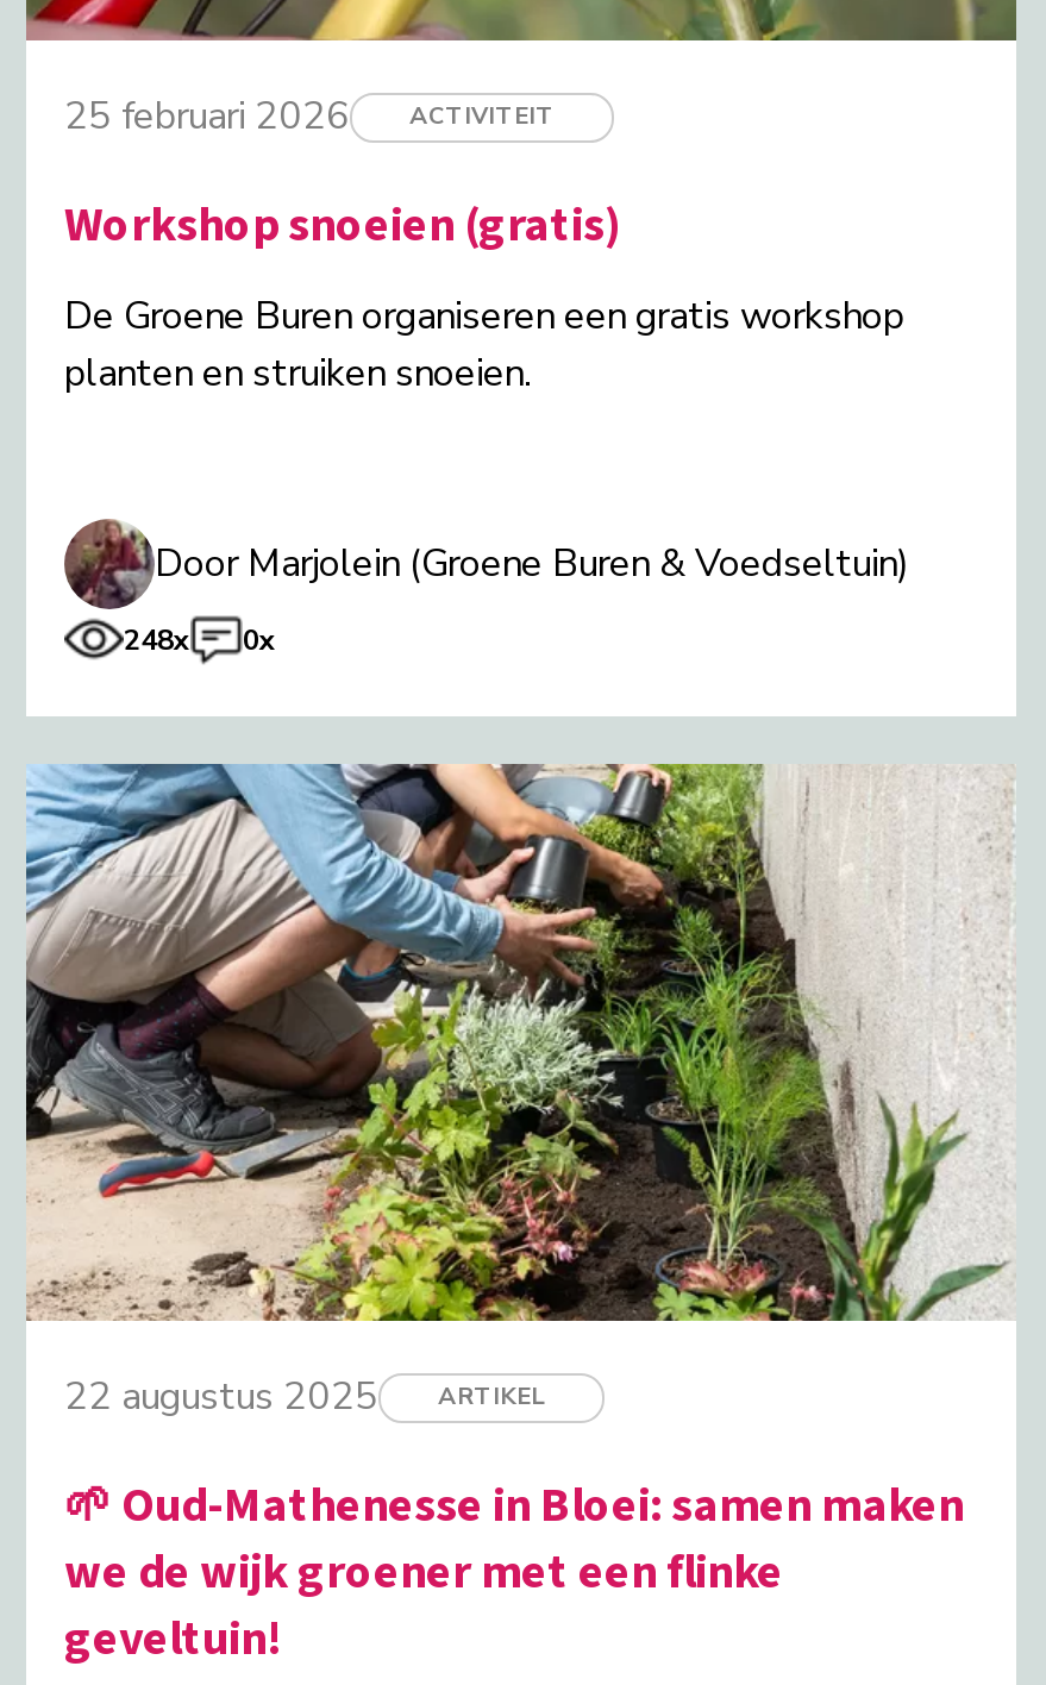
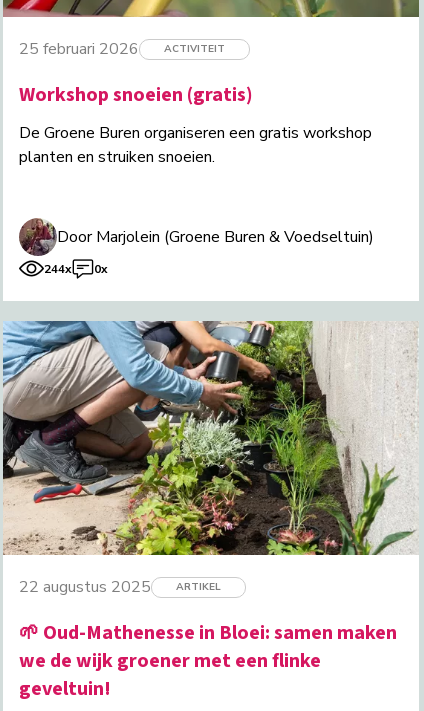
- 248x
+ 244x
